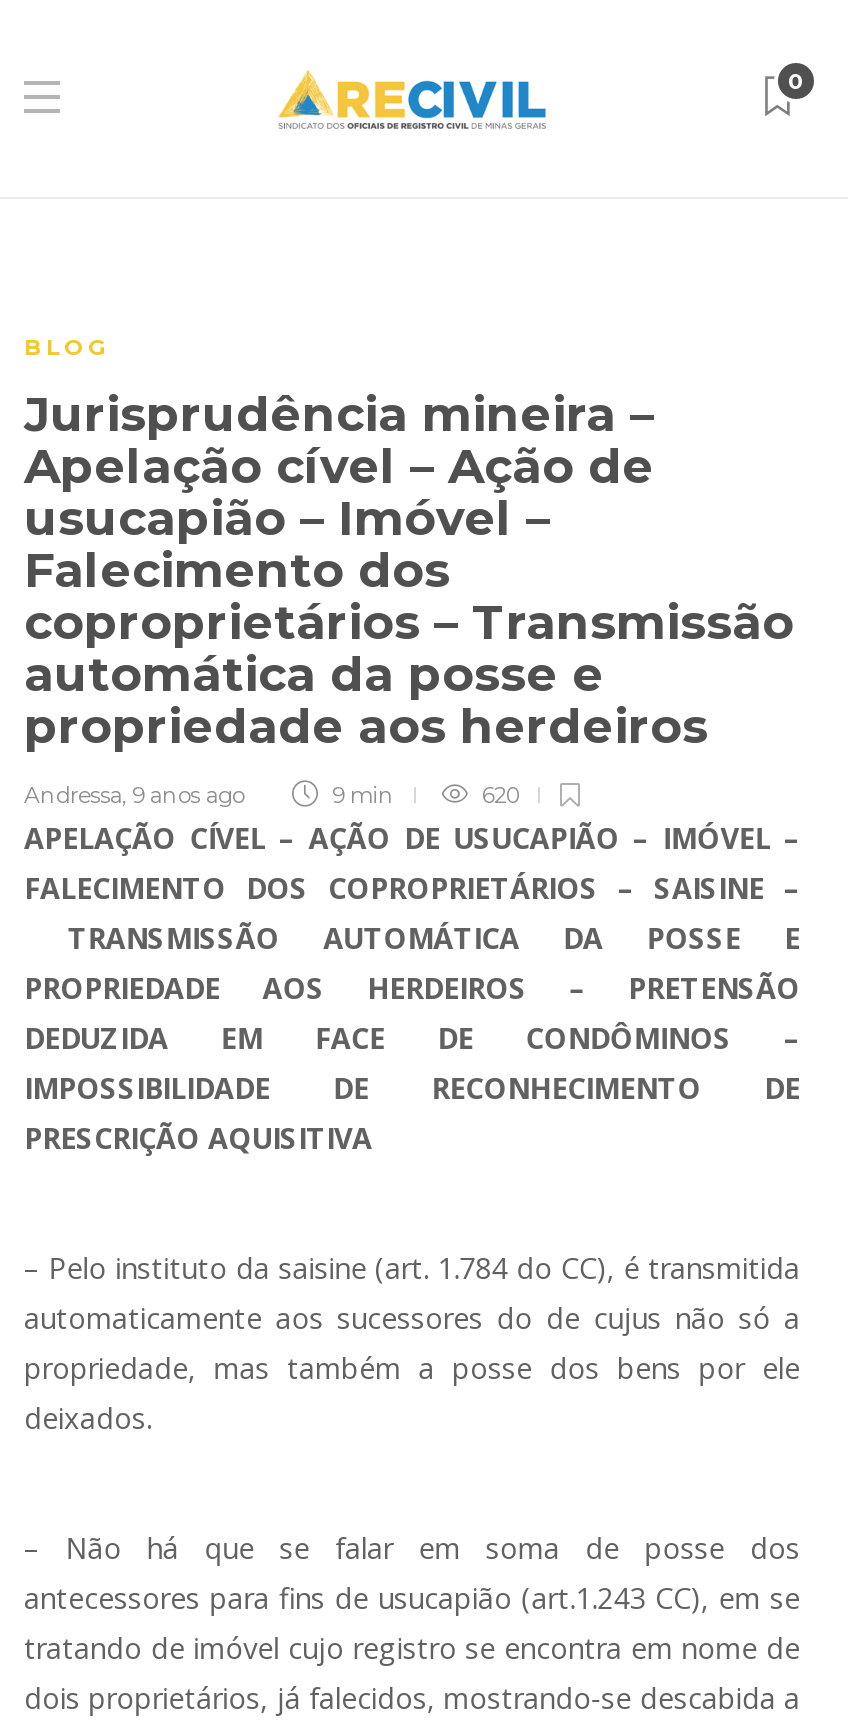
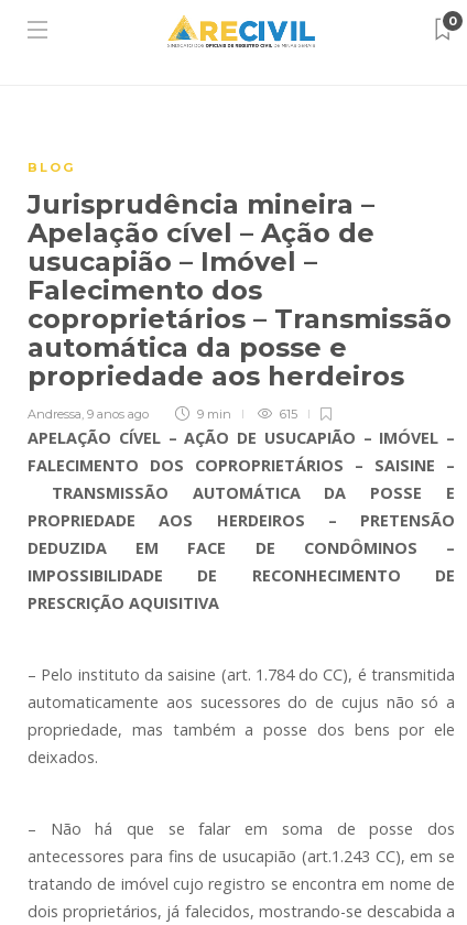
- 620
+ 615
